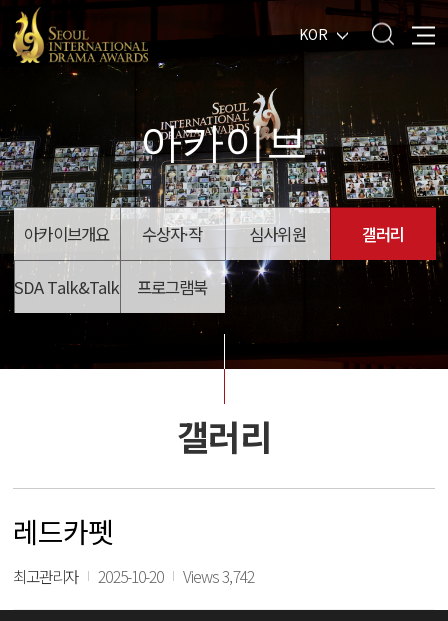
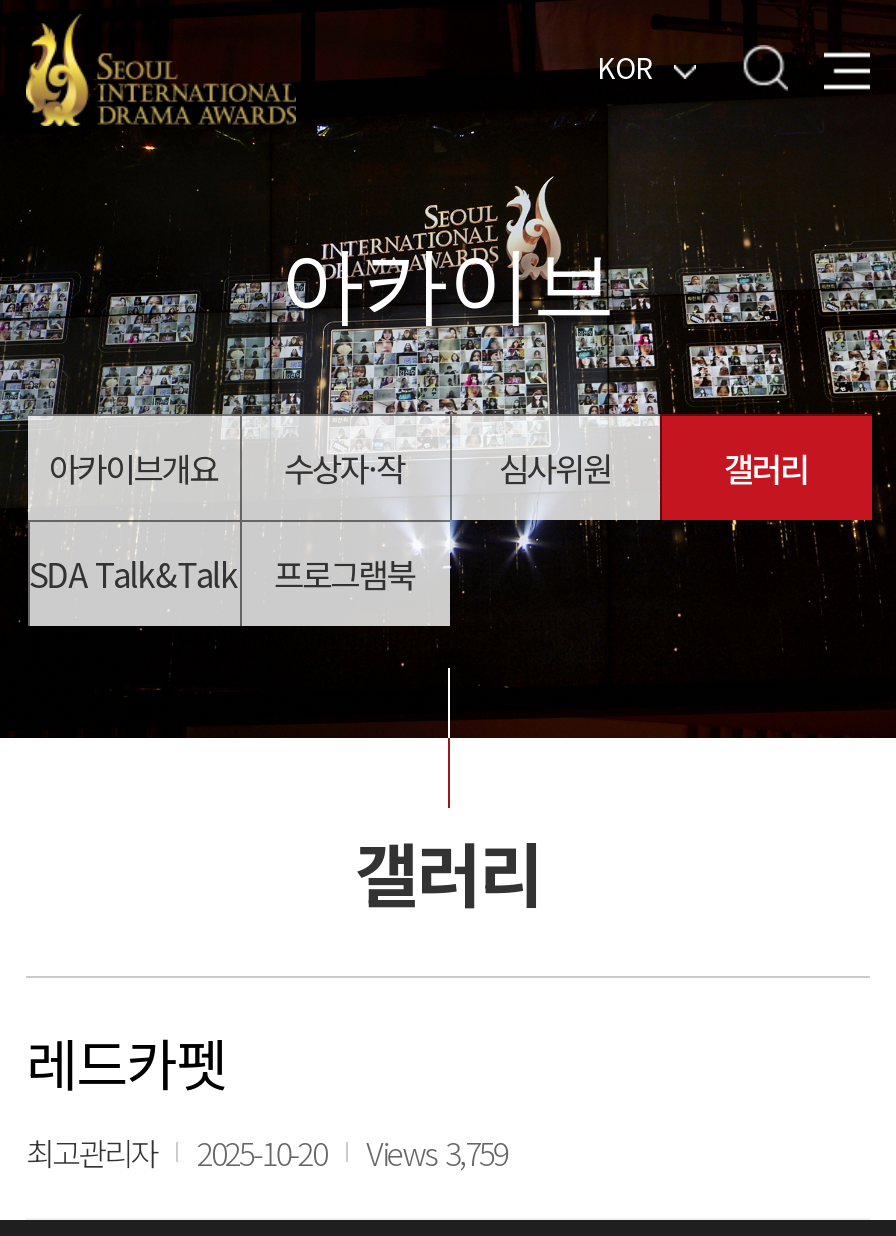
- 최고관리자 2025-10-20 Views 3,742
+ 최고관리자 2025-10-20 Views 3,759
